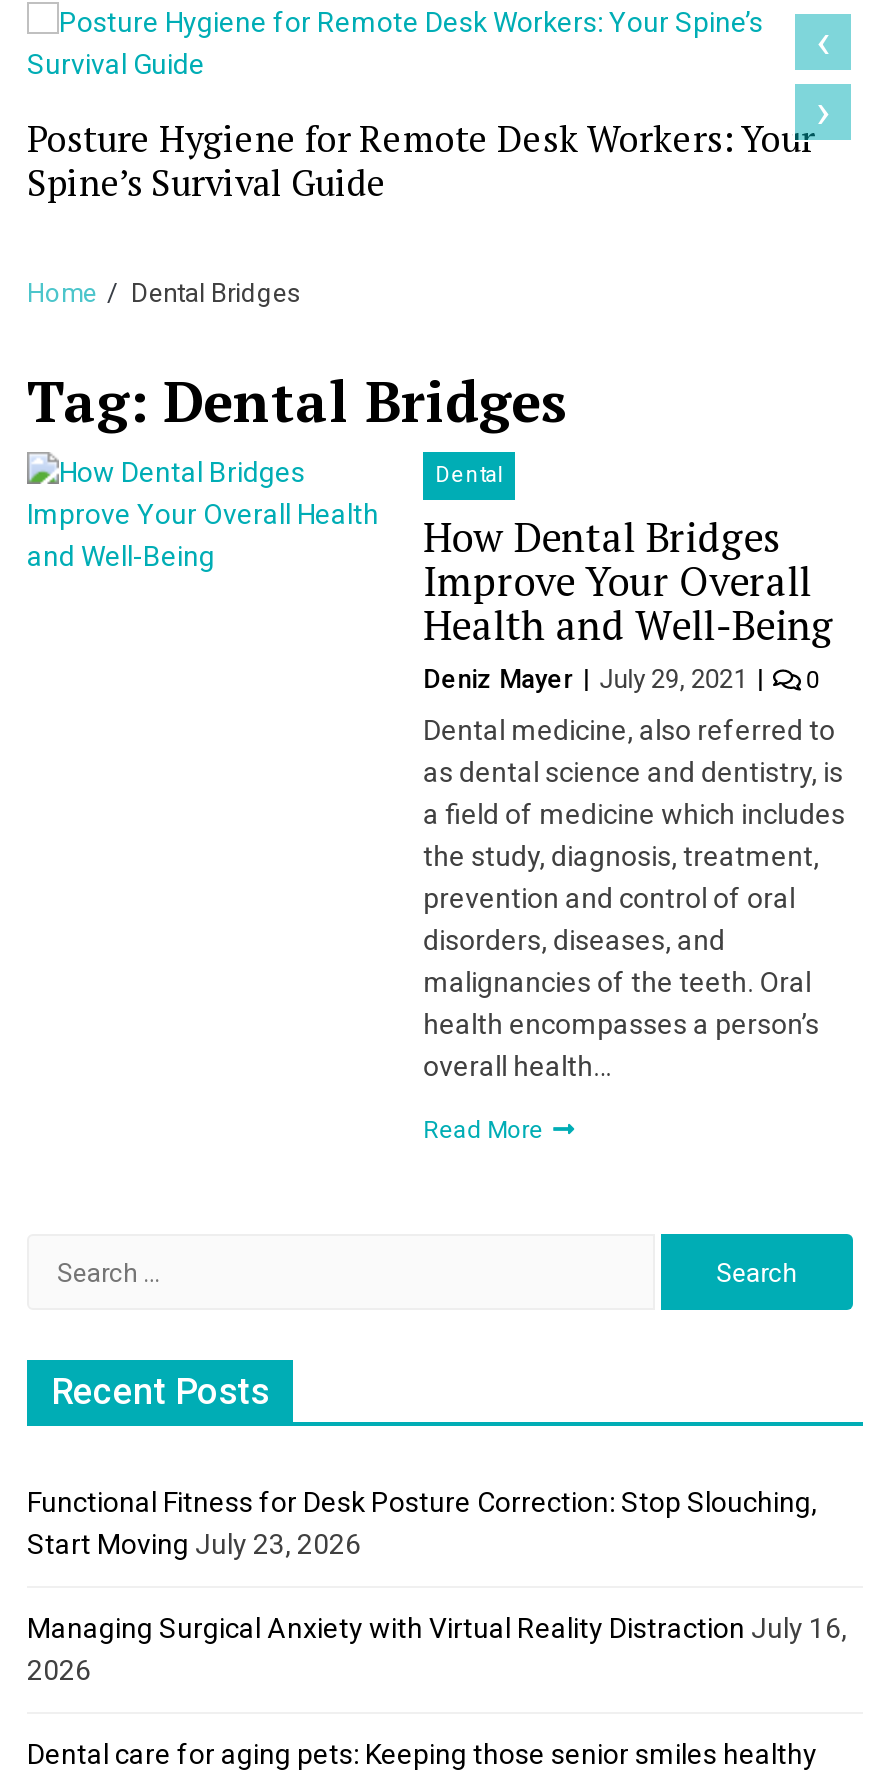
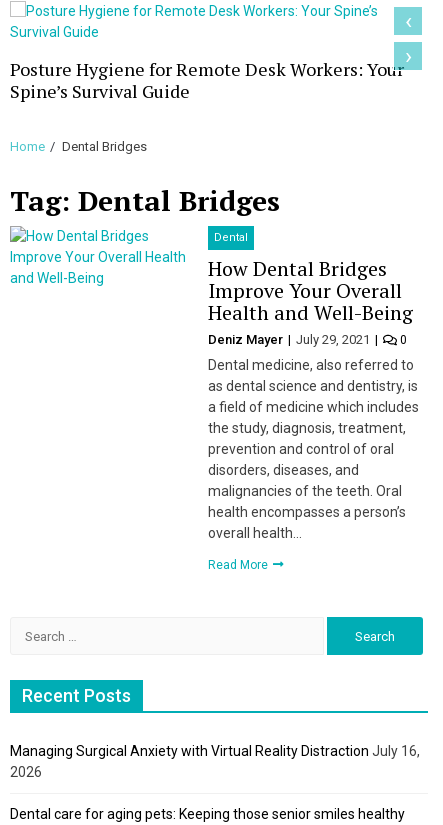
- Functional Fitness for Desk Posture Correction: Stop Slouching,
- Start Moving July 23, 2026
